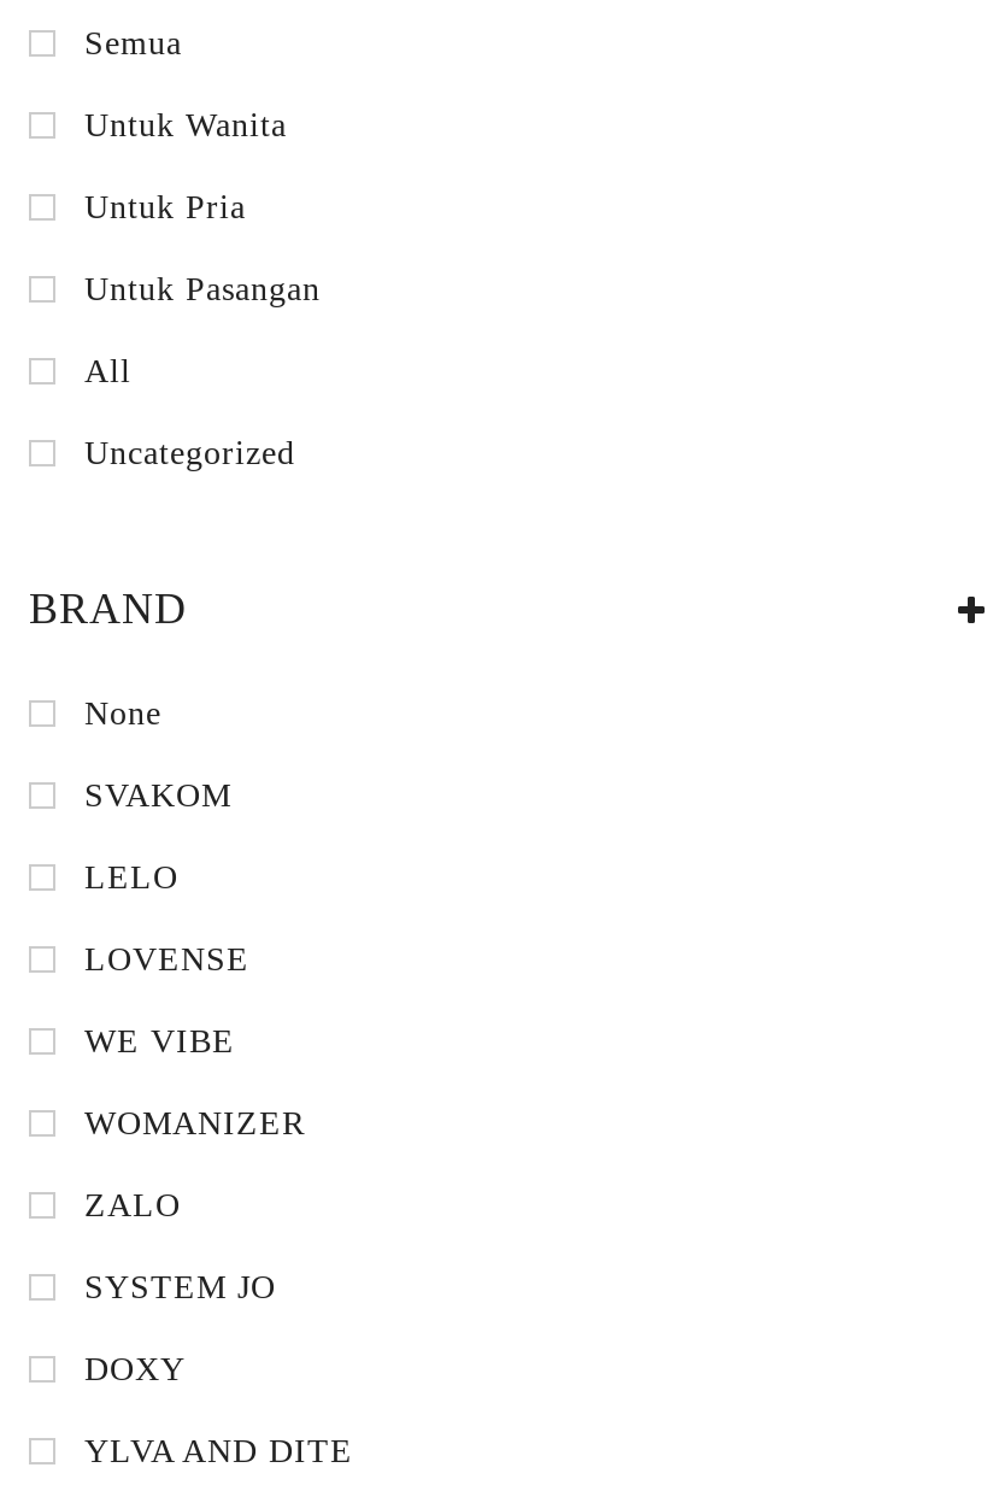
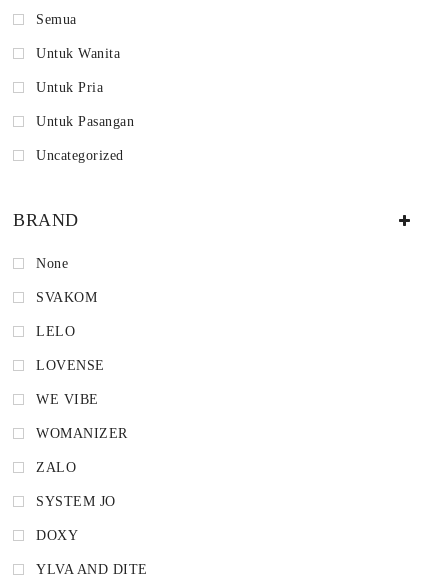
- All
